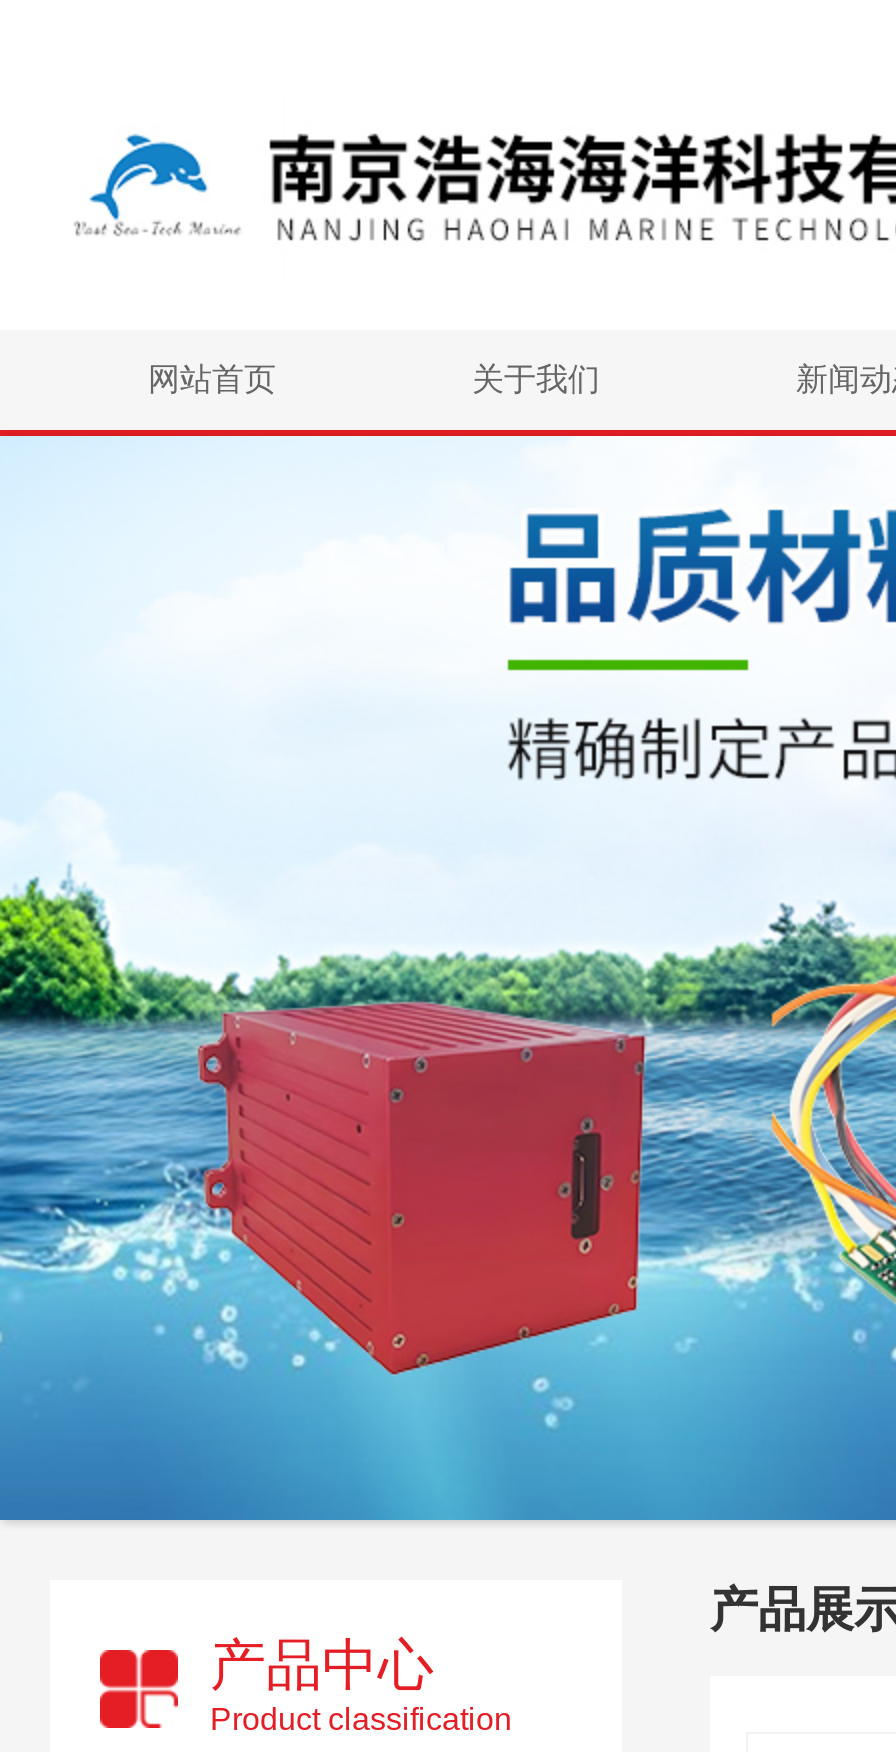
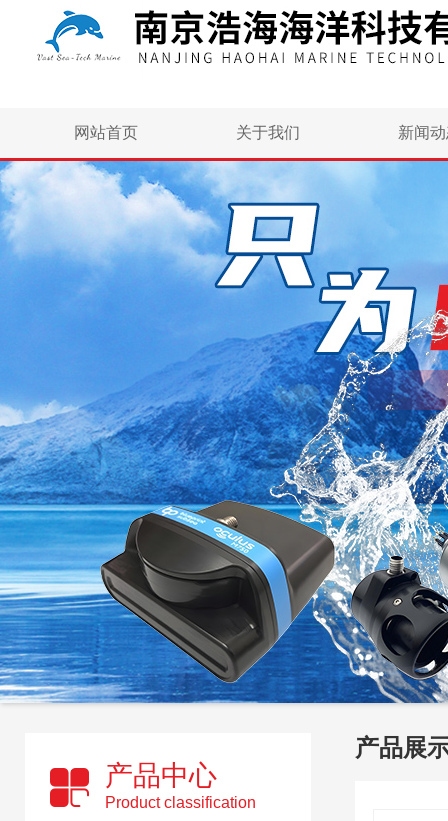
- [image]
+ [image]
